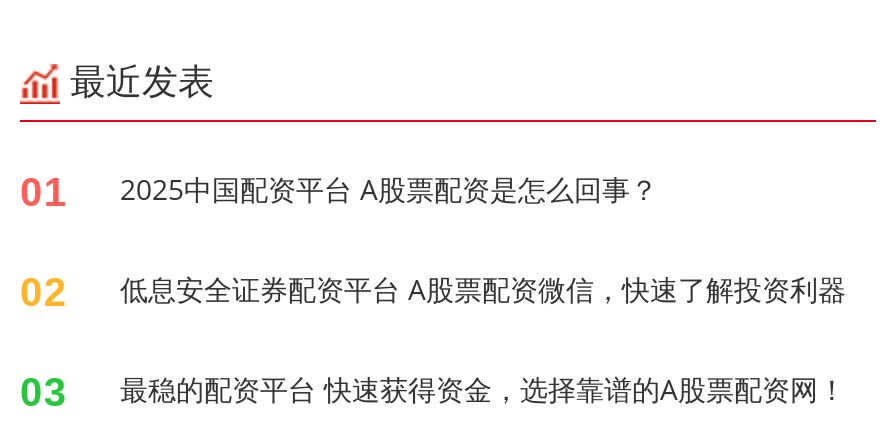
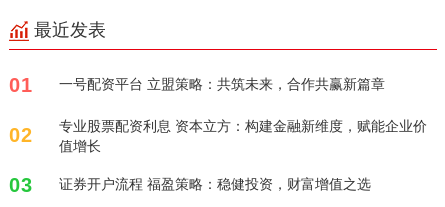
- 2025中国配资平台 A股票配资是怎么回事？
+ 一号配资平台 立盟策略：共筑未来，合作共赢新篇章

- 低息安全证券配资平台 A股票配资微信，快速了解投资利器
+ 专业股票配资利息 资本立方：构建金融新维度，赋能企业价
+ 值增长

- 最稳的配资平台 快速获得资金，选择靠谱的A股票配资网！
+ 证券开户流程 福盈策略：稳健投资，财富增值之选
